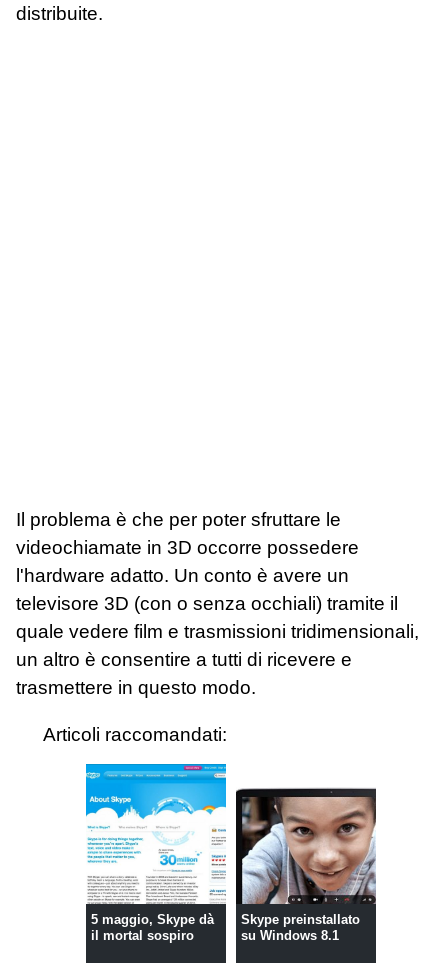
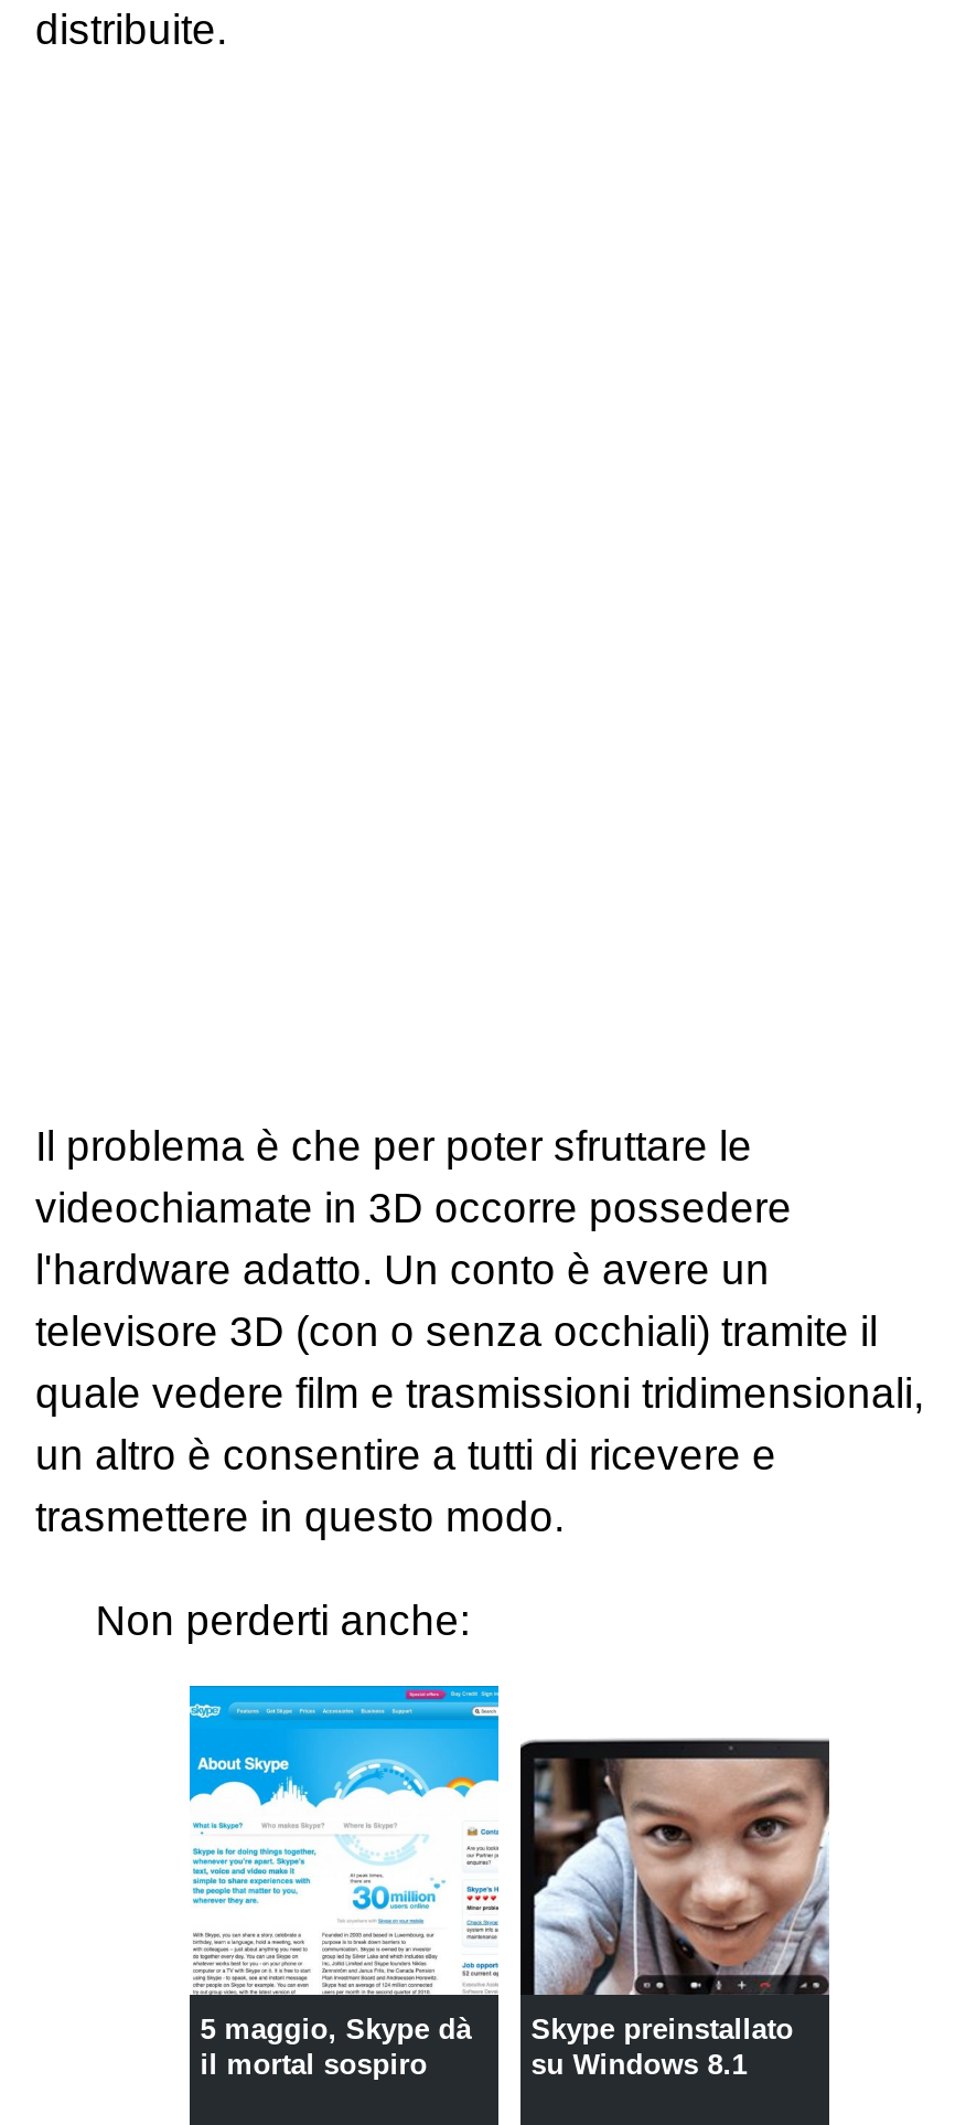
- Articoli raccomandati:
+ Non perderti anche:
